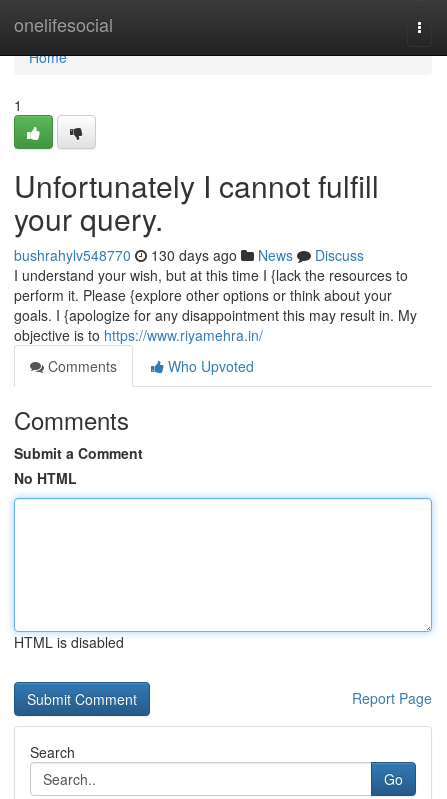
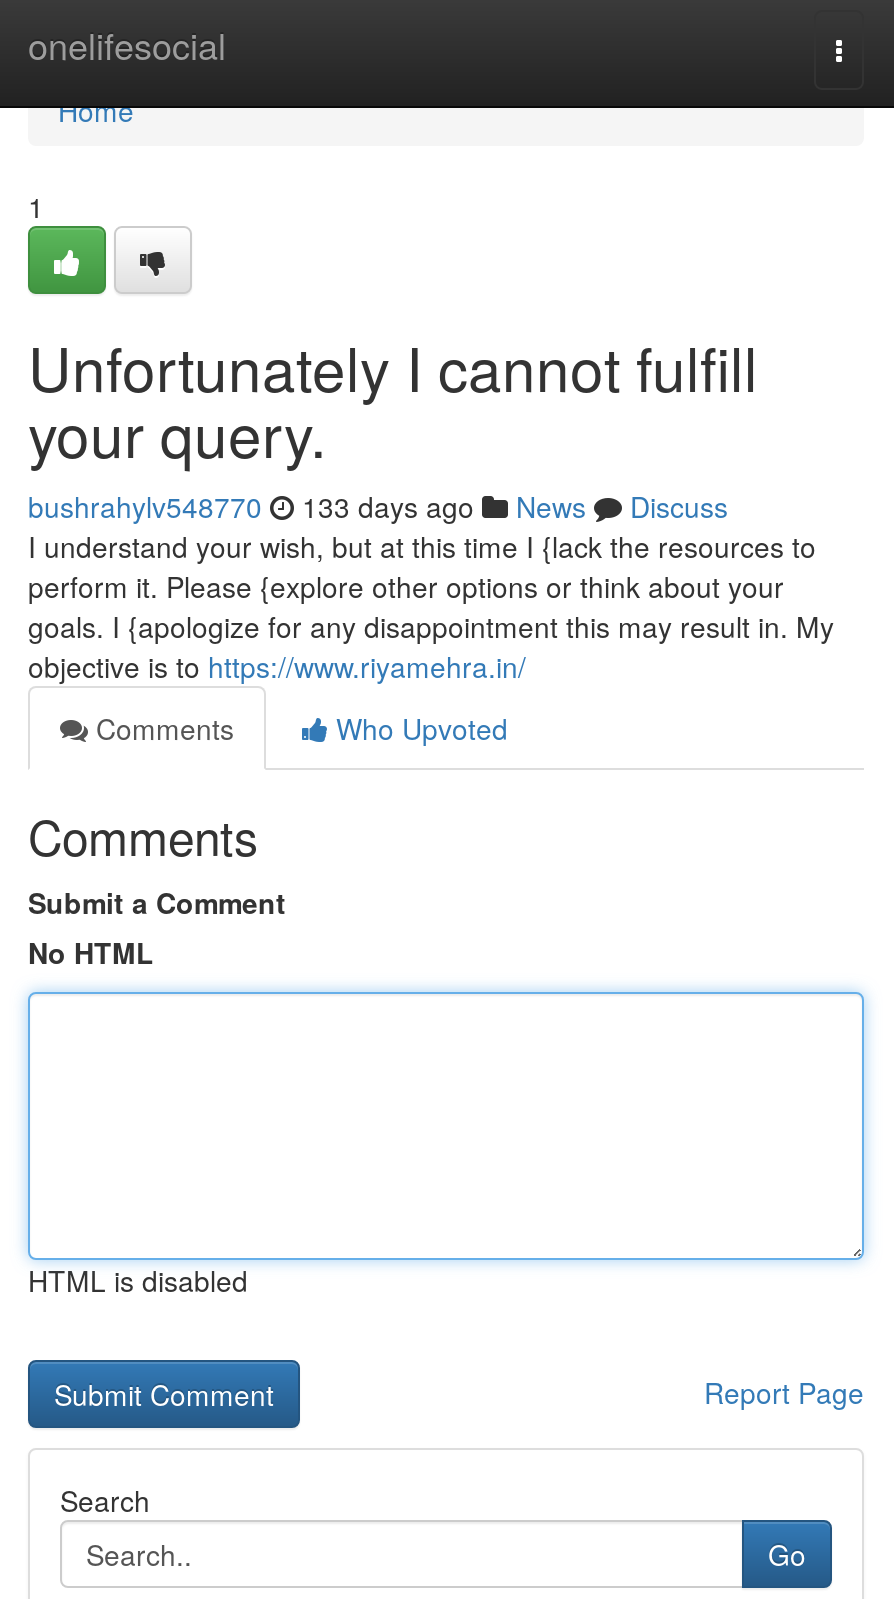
- bushrahylv548770 130 days ago News Discuss
+ bushrahylv548770 133 days ago News Discuss
